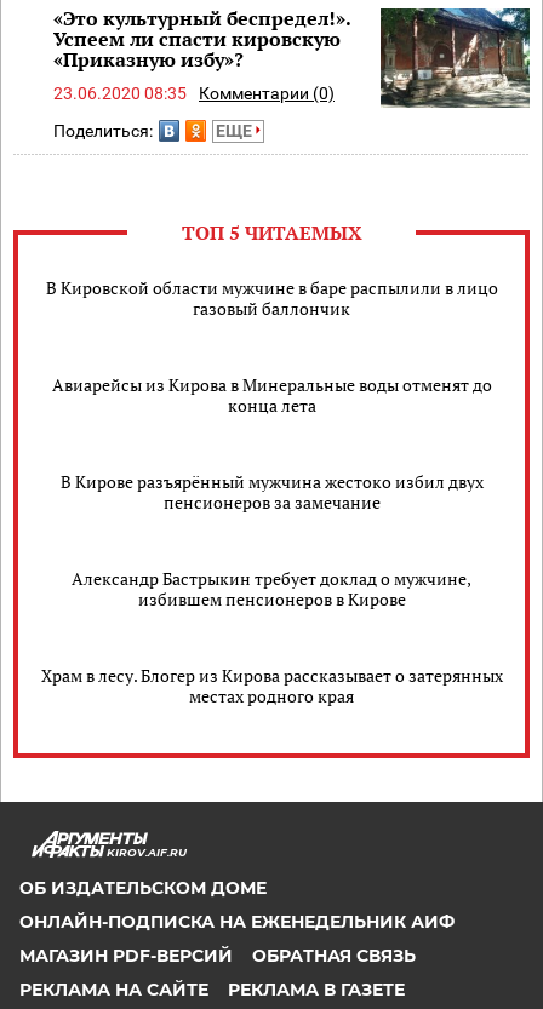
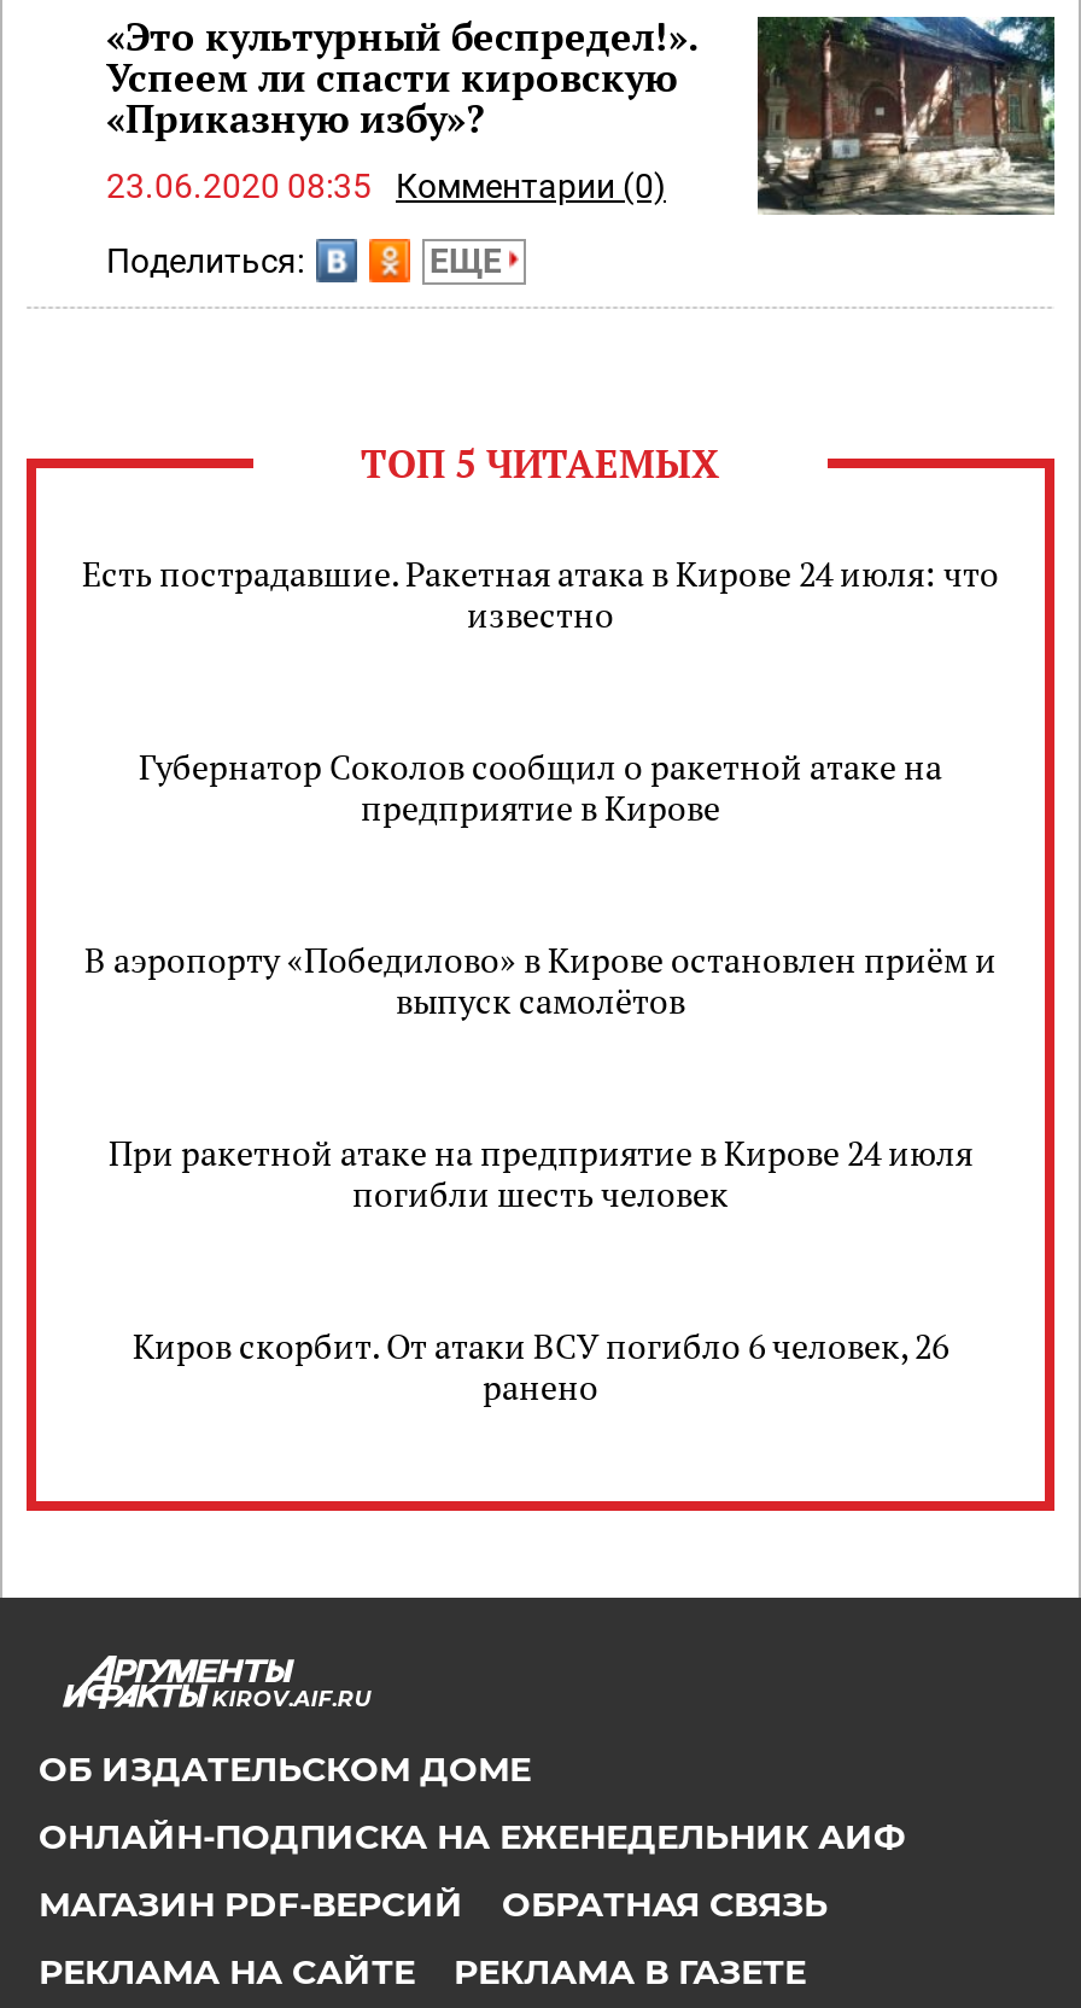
- В Кировской области мужчине в баре распылили в лицо
- газовый баллончик
+ Есть пострадавшие. Ракетная атака в Кирове 24 июля: что
+ известно

- Авиарейсы из Кирова в Минеральные воды отменят до
- конца лета
+ Губернатор Соколов сообщил о ракетной атаке на
+ предприятие в Кирове

- В Кирове разъярённый мужчина жестоко избил двух
- пенсионеров за замечание
+ В аэропорту «Победилово» в Кирове остановлен приём и
+ выпуск самолётов

- Александр Бастрыкин требует доклад о мужчине,
- избившем пенсионеров в Кирове
+ При ракетной атаке на предприятие в Кирове 24 июля
+ погибли шесть человек

- Храм в лесу. Блогер из Кирова рассказывает о затерянных
- местах родного края
+ Киров скорбит. От атаки ВСУ погибло 6 человек, 26
+ ранено
